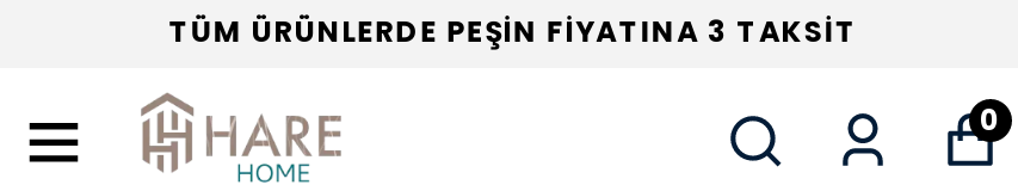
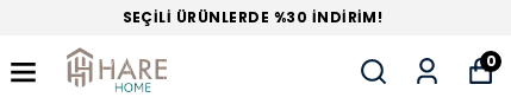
- TÜM ÜRÜNLERDE PEŞİN FİYATINA 3 TAKSİT
+ SEÇİLİ ÜRÜNLERDE %30 İNDİRİM!
